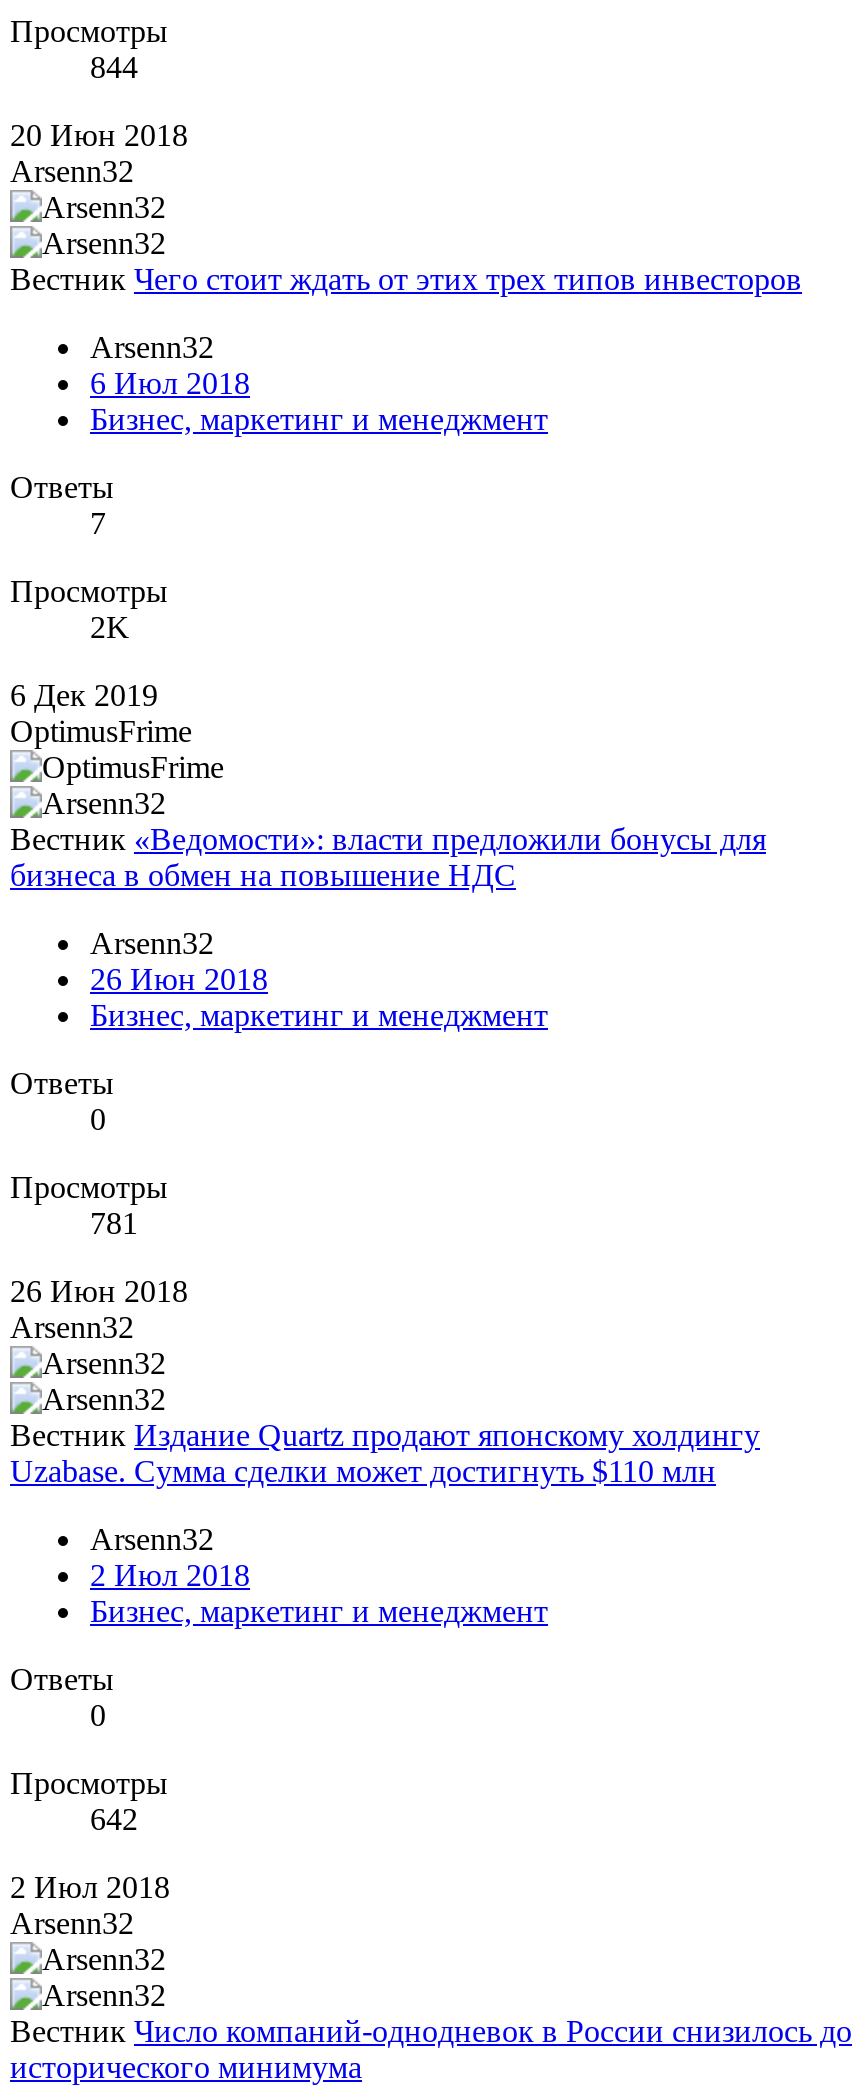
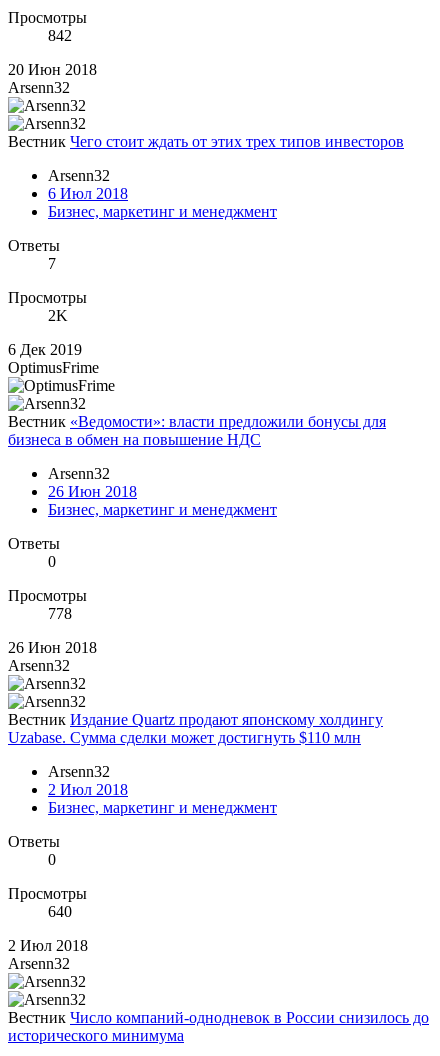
- 844
+ 842

- 781
+ 778

- 642
+ 640
